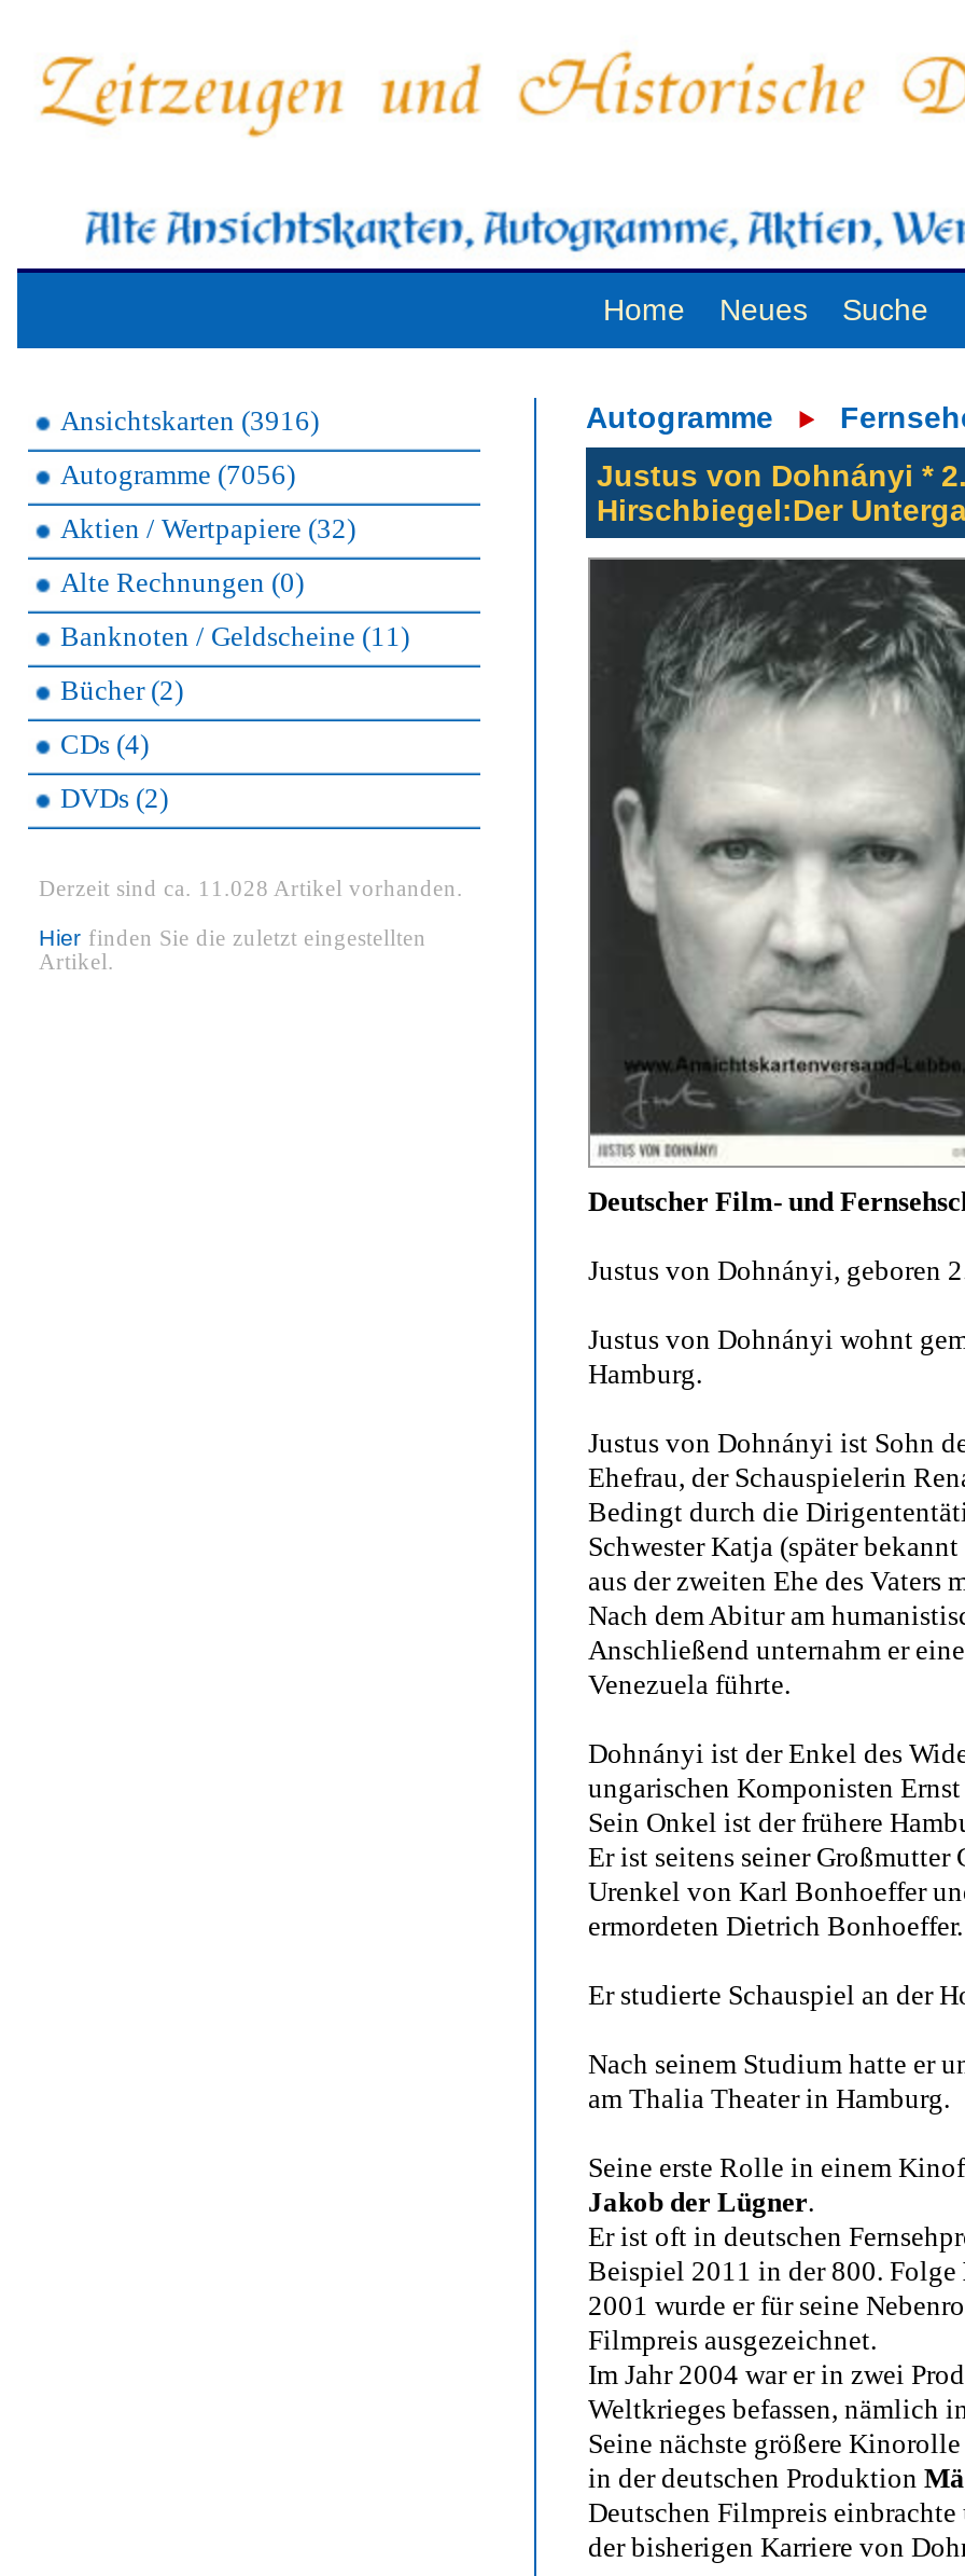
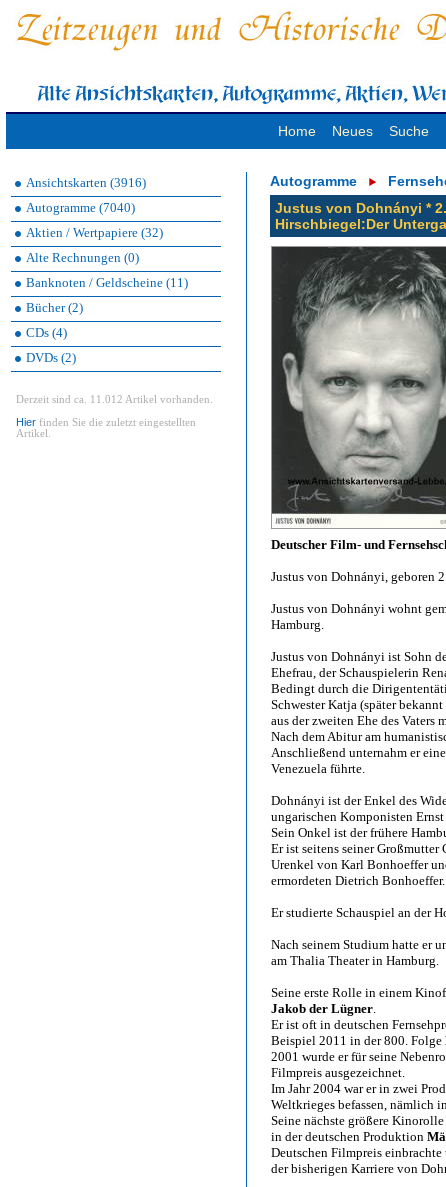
- Autogramme (7056)
+ Autogramme (7040)

- Derzeit sind ca. 11.028 Artikel vorhanden.
+ Derzeit sind ca. 11.012 Artikel vorhanden.
